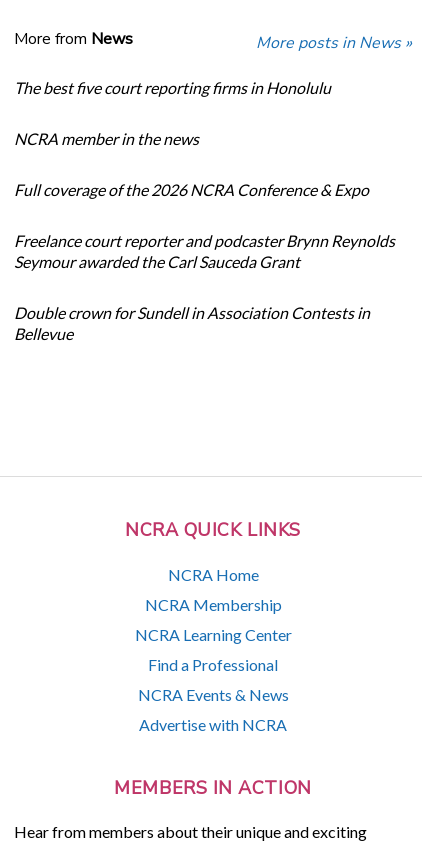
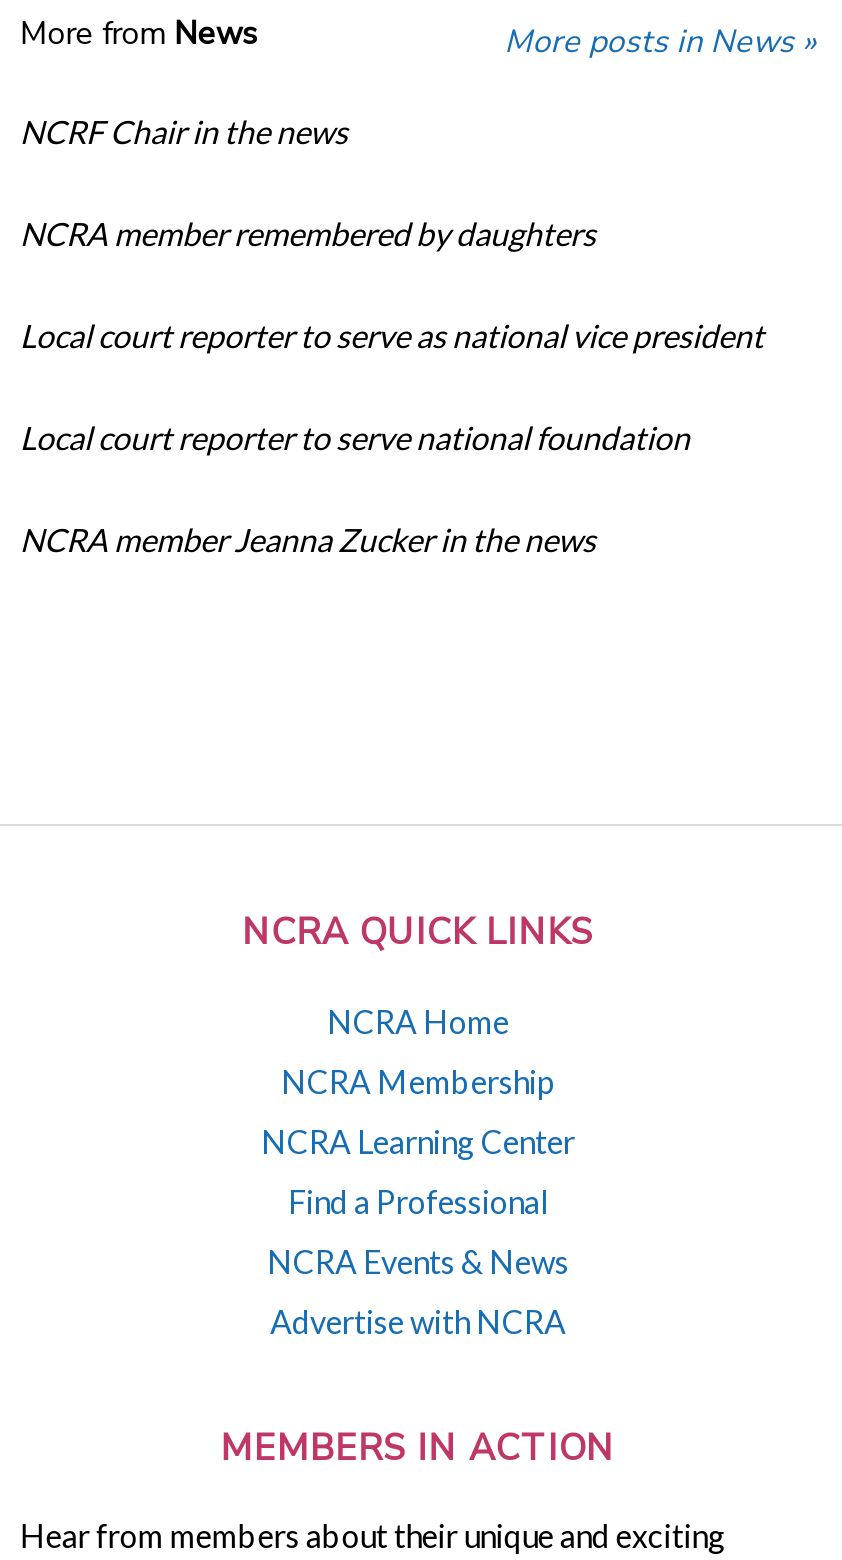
- The best five court reporting firms in Honolulu
+ NCRF Chair in the news

- NCRA member in the news
+ NCRA member remembered by daughters

- Full coverage of the 2026 NCRA Conference & Expo
+ Local court reporter to serve as national vice president

- Freelance court reporter and podcaster Brynn Reynolds
- Seymour awarded the Carl Sauceda Grant
+ Local court reporter to serve national foundation

- Double crown for Sundell in Association Contests in
- Bellevue
+ NCRA member Jeanna Zucker in the news
